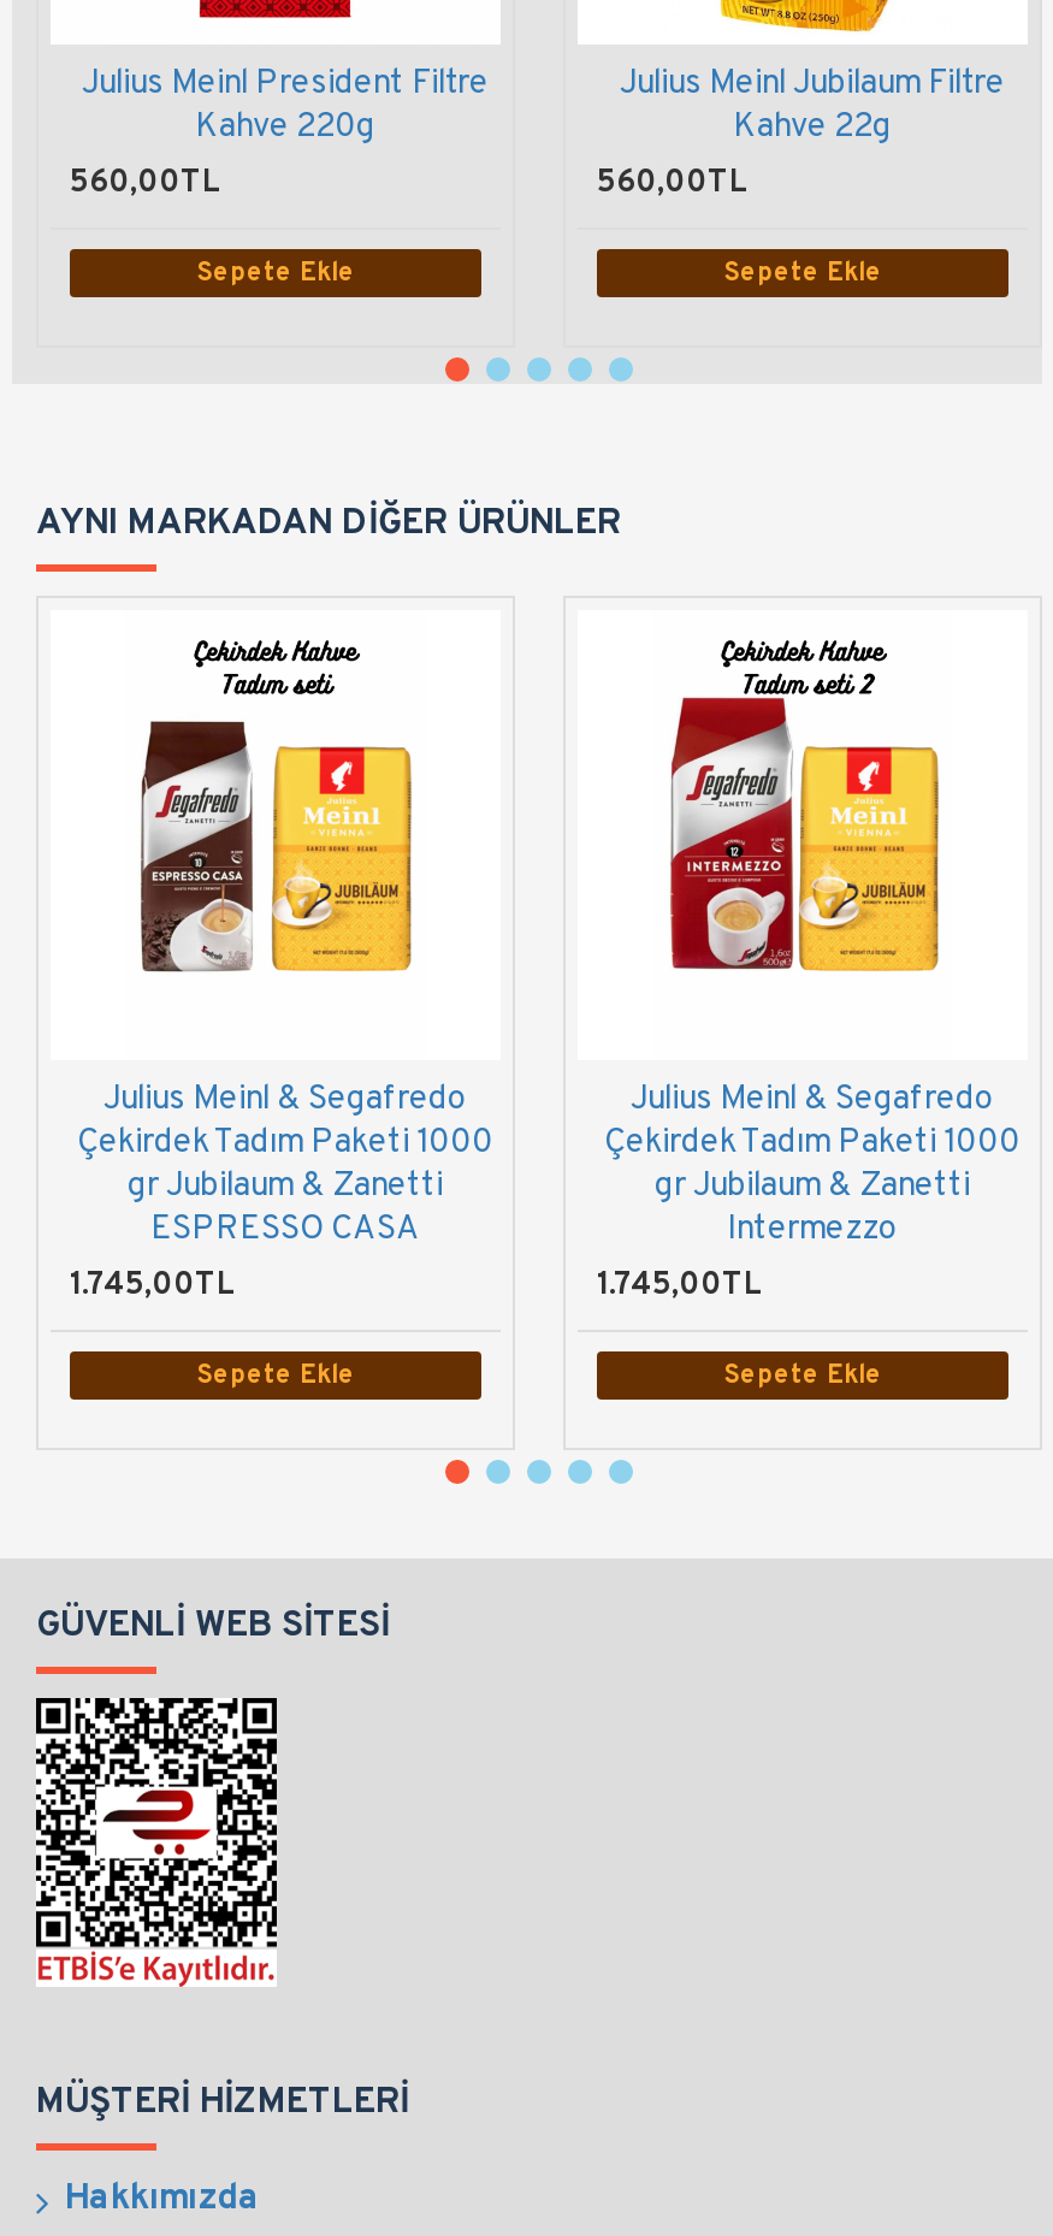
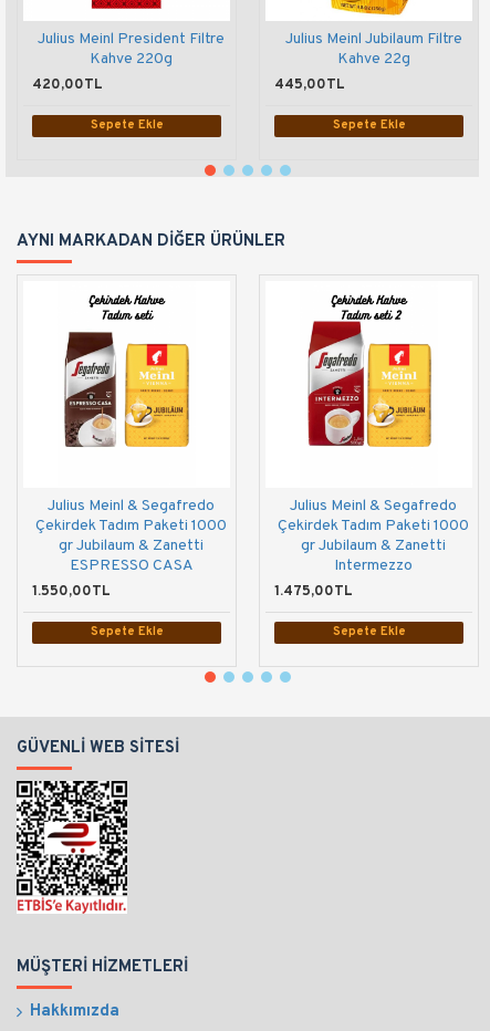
- 560,00TL
+ 420,00TL

- 560,00TL
+ 445,00TL

- 1.745,00TL
+ 1.550,00TL

- 1.745,00TL
+ 1.475,00TL
